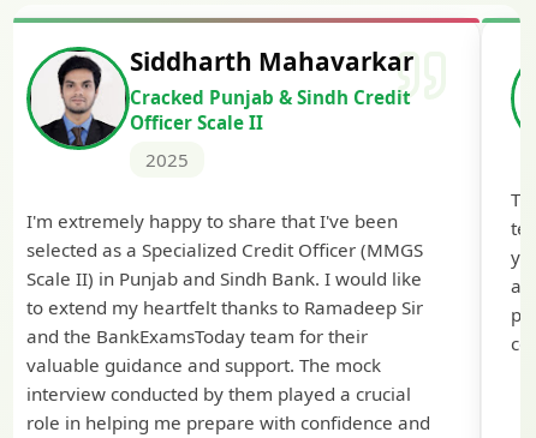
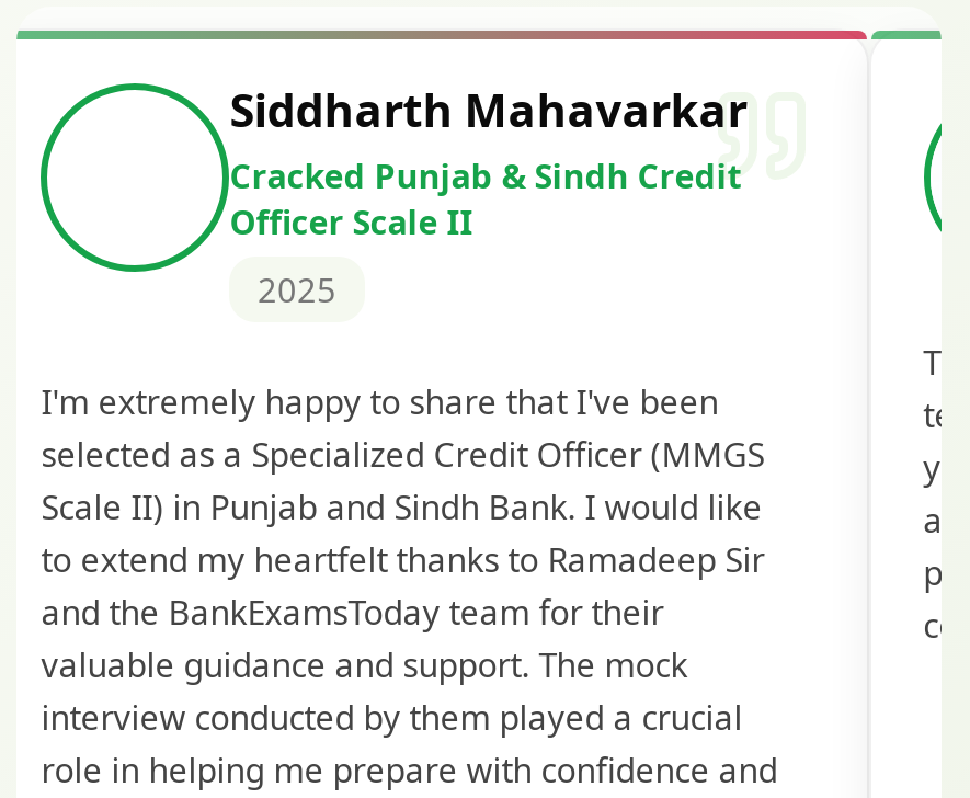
- [image]
+ [image]
